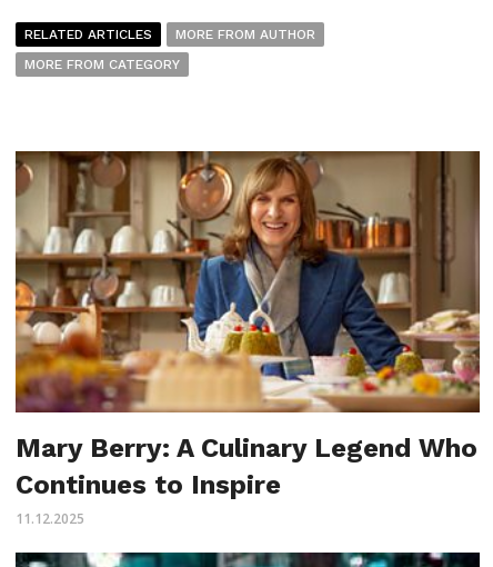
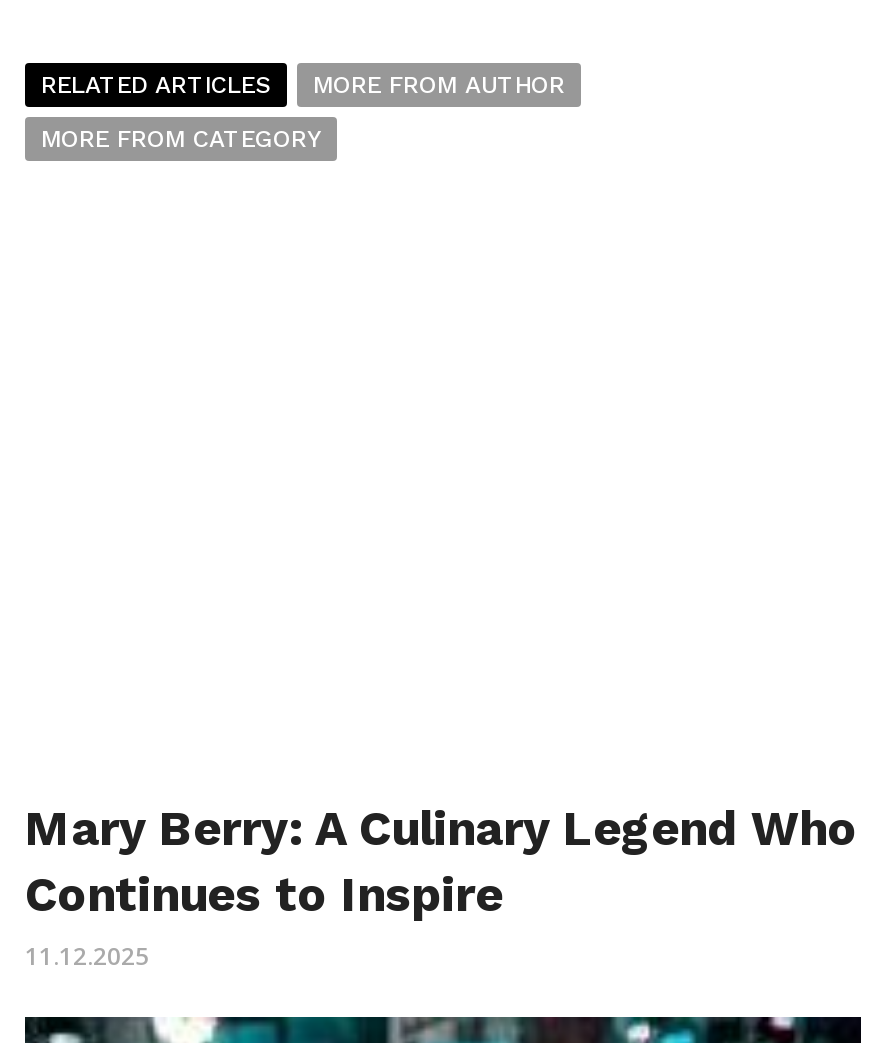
- [image]
